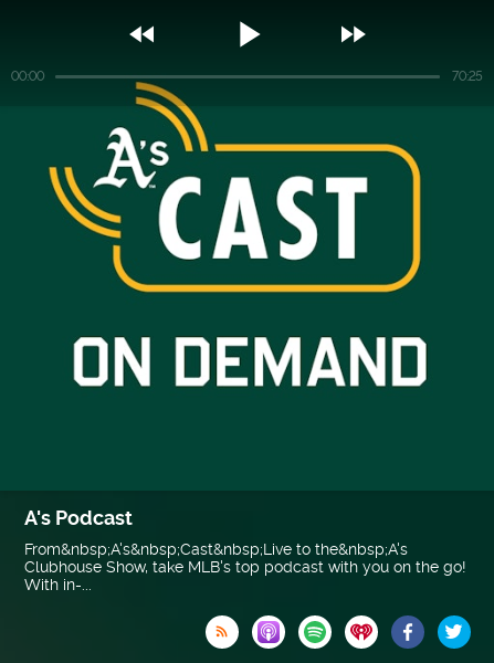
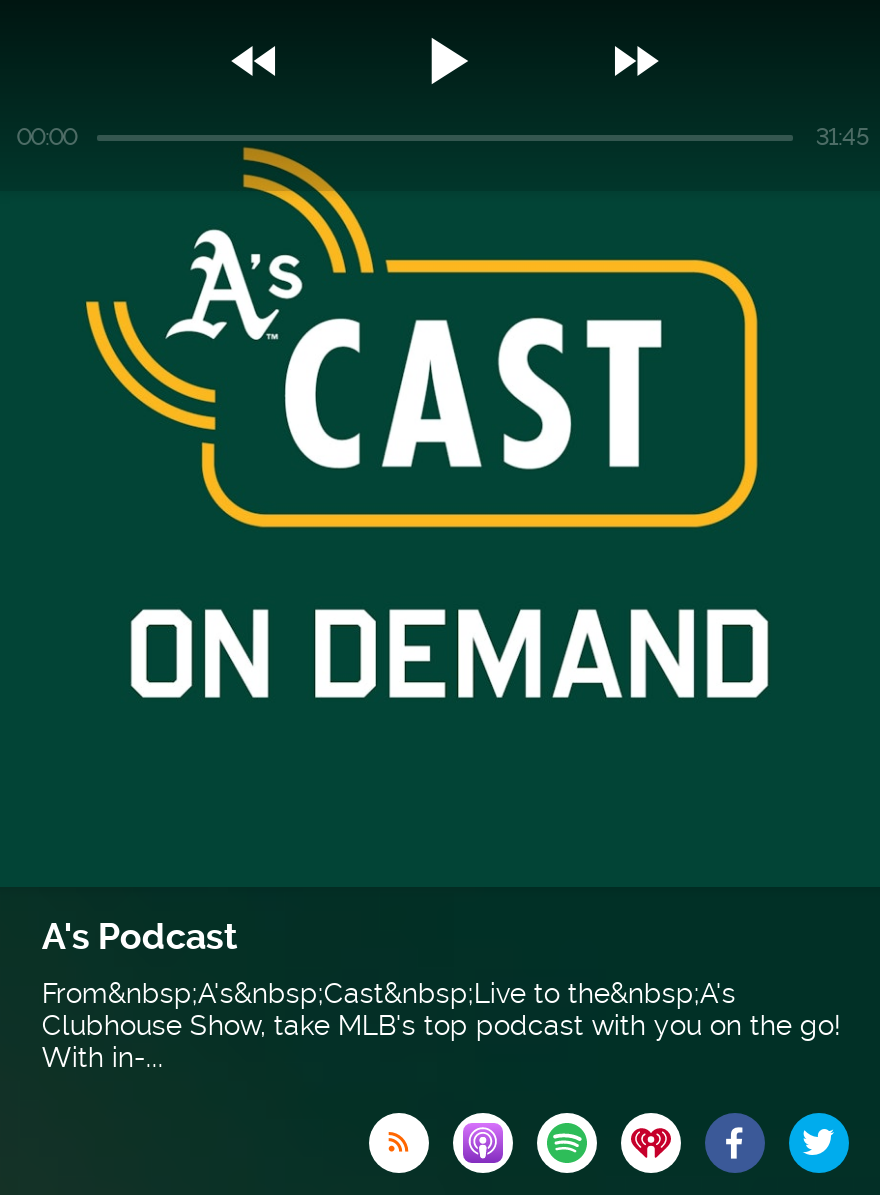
- 70:25
+ 31:45
